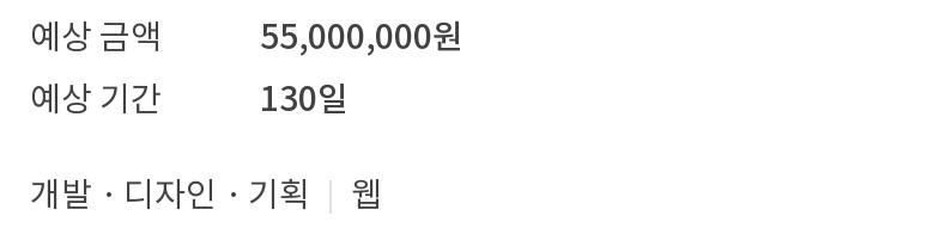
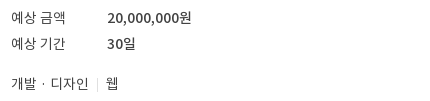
- 55,000,000원
+ 20,000,000원

- 130일
+ 30일

- 개발 · 디자인 · 기획
+ 개발 · 디자인
